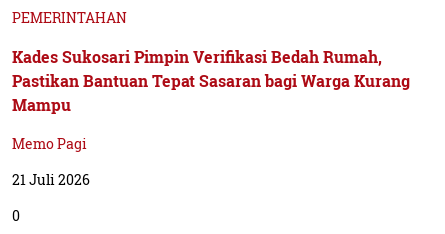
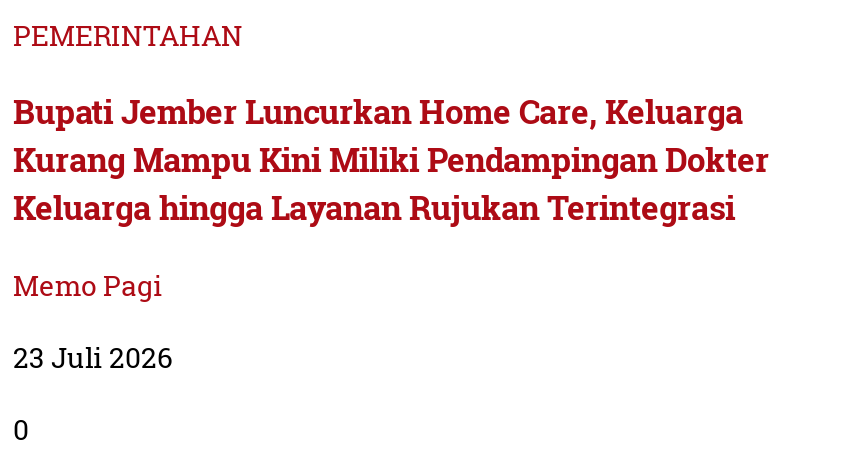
- Kades Sukosari Pimpin Verifikasi Bedah Rumah,
- Pastikan Bantuan Tepat Sasaran bagi Warga Kurang
- Mampu
+ Bupati Jember Luncurkan Home Care, Keluarga
+ Kurang Mampu Kini Miliki Pendampingan Dokter
+ Keluarga hingga Layanan Rujukan Terintegrasi

- 21 Juli 2026
+ 23 Juli 2026
